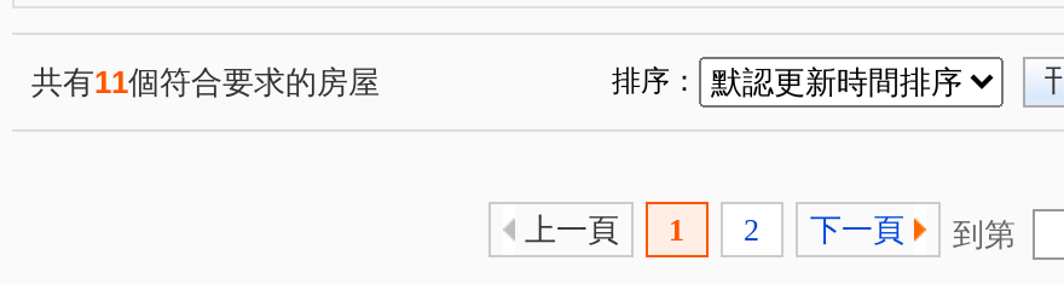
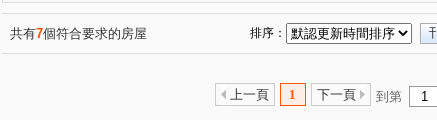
- 共有11個符合要求的房屋
+ 共有7個符合要求的房屋

- 2
